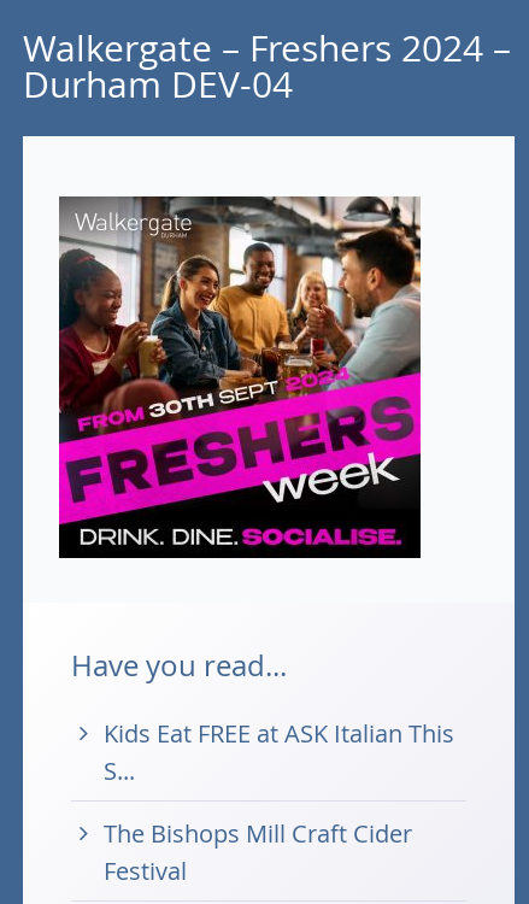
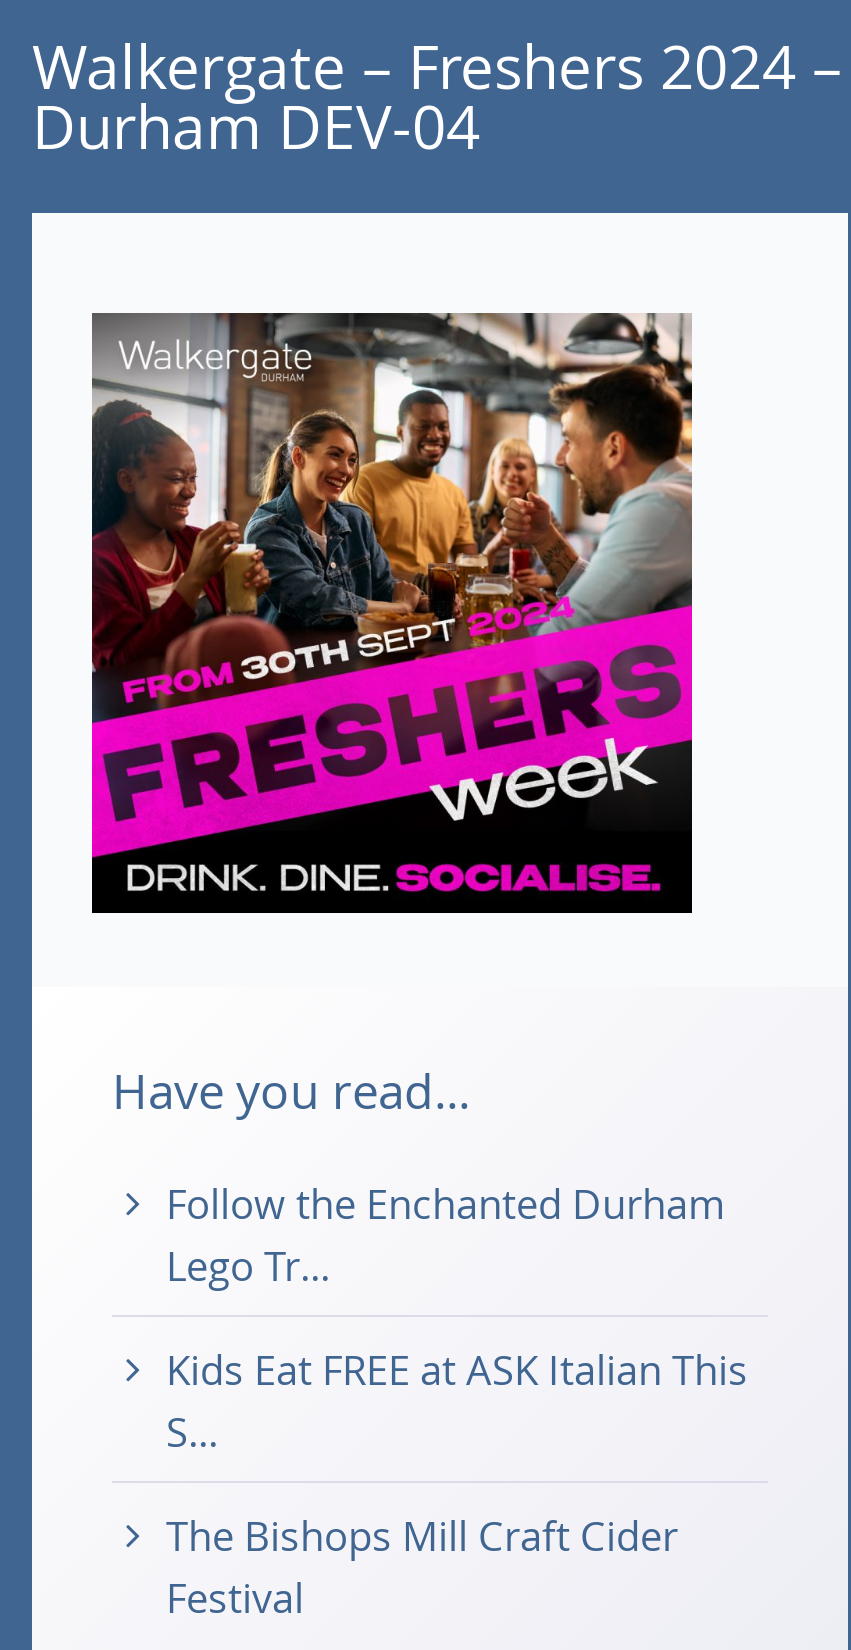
+ Follow the Enchanted Durham
+ Lego Tr...
